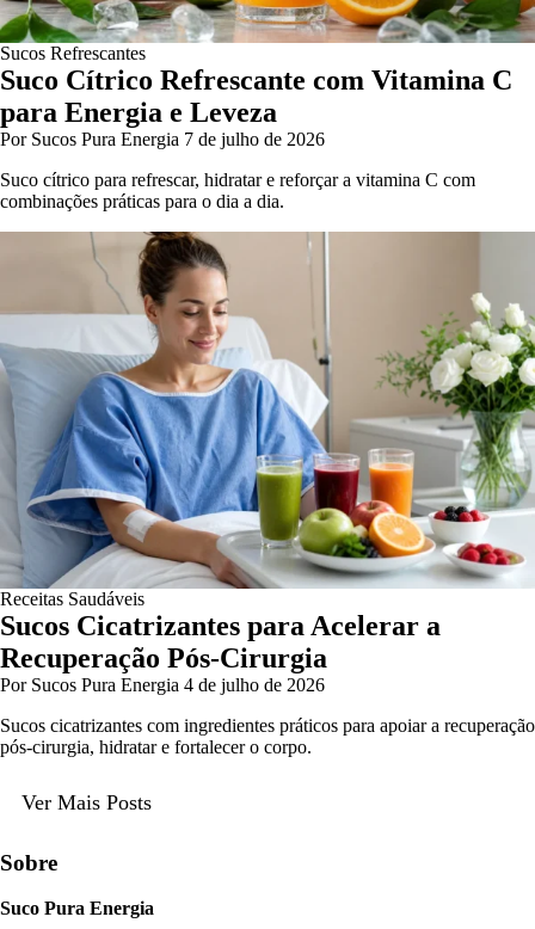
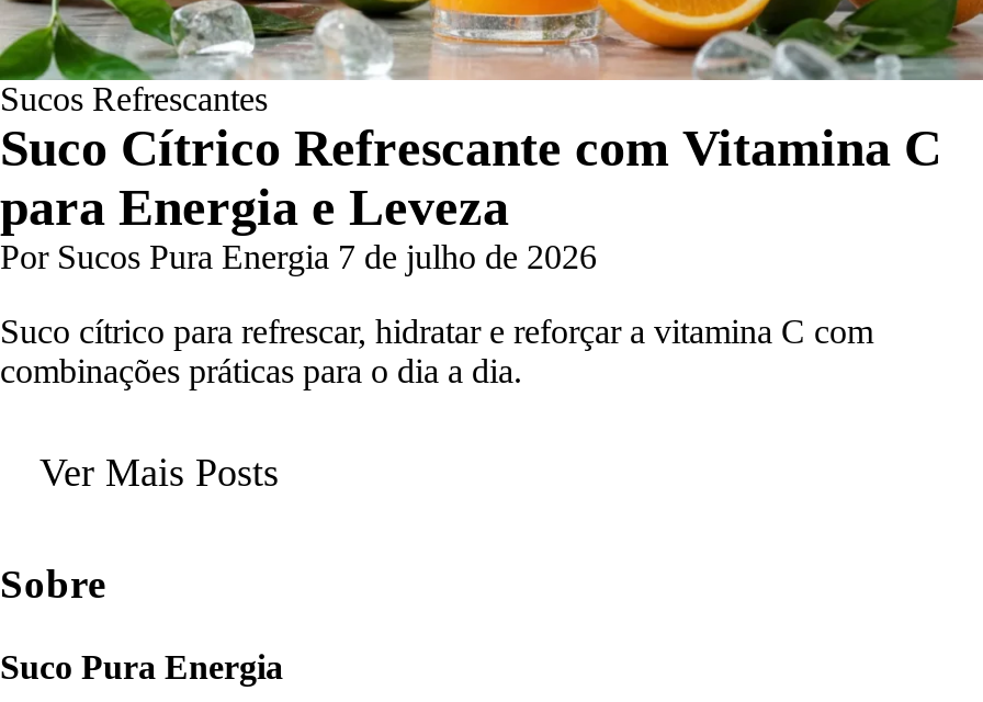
- [image]
- Receitas Saudáveis
- Sucos Cicatrizantes para Acelerar a
- Recuperação Pós-Cirurgia
- Por Sucos Pura Energia 4 de julho de 2026
- Sucos cicatrizantes com ingredientes práticos para apoiar a recuperação
- pós-cirurgia, hidratar e fortalecer o corpo.
